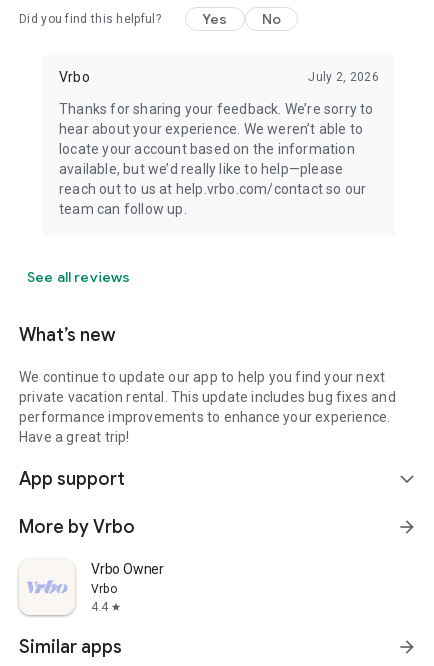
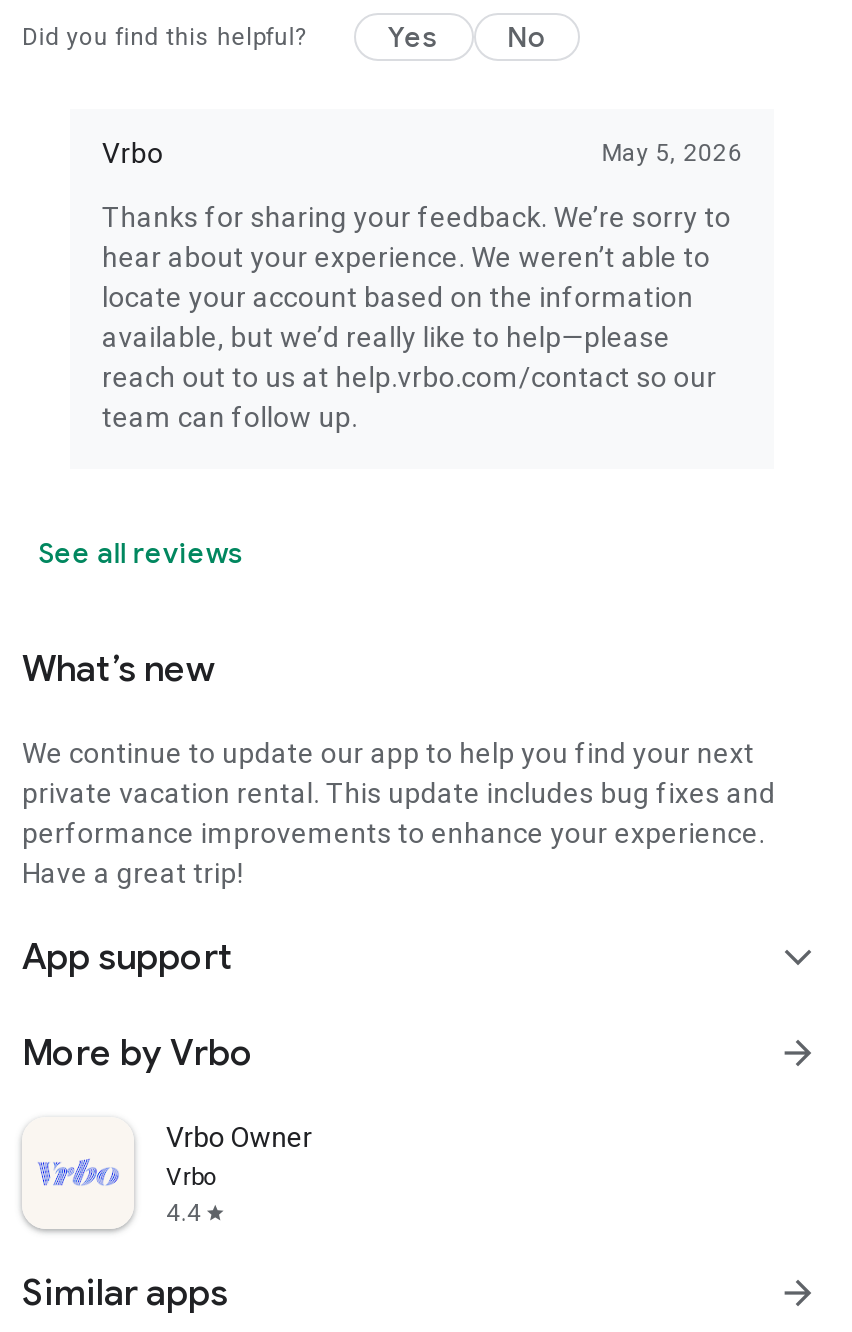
- July 2, 2026
+ May 5, 2026
